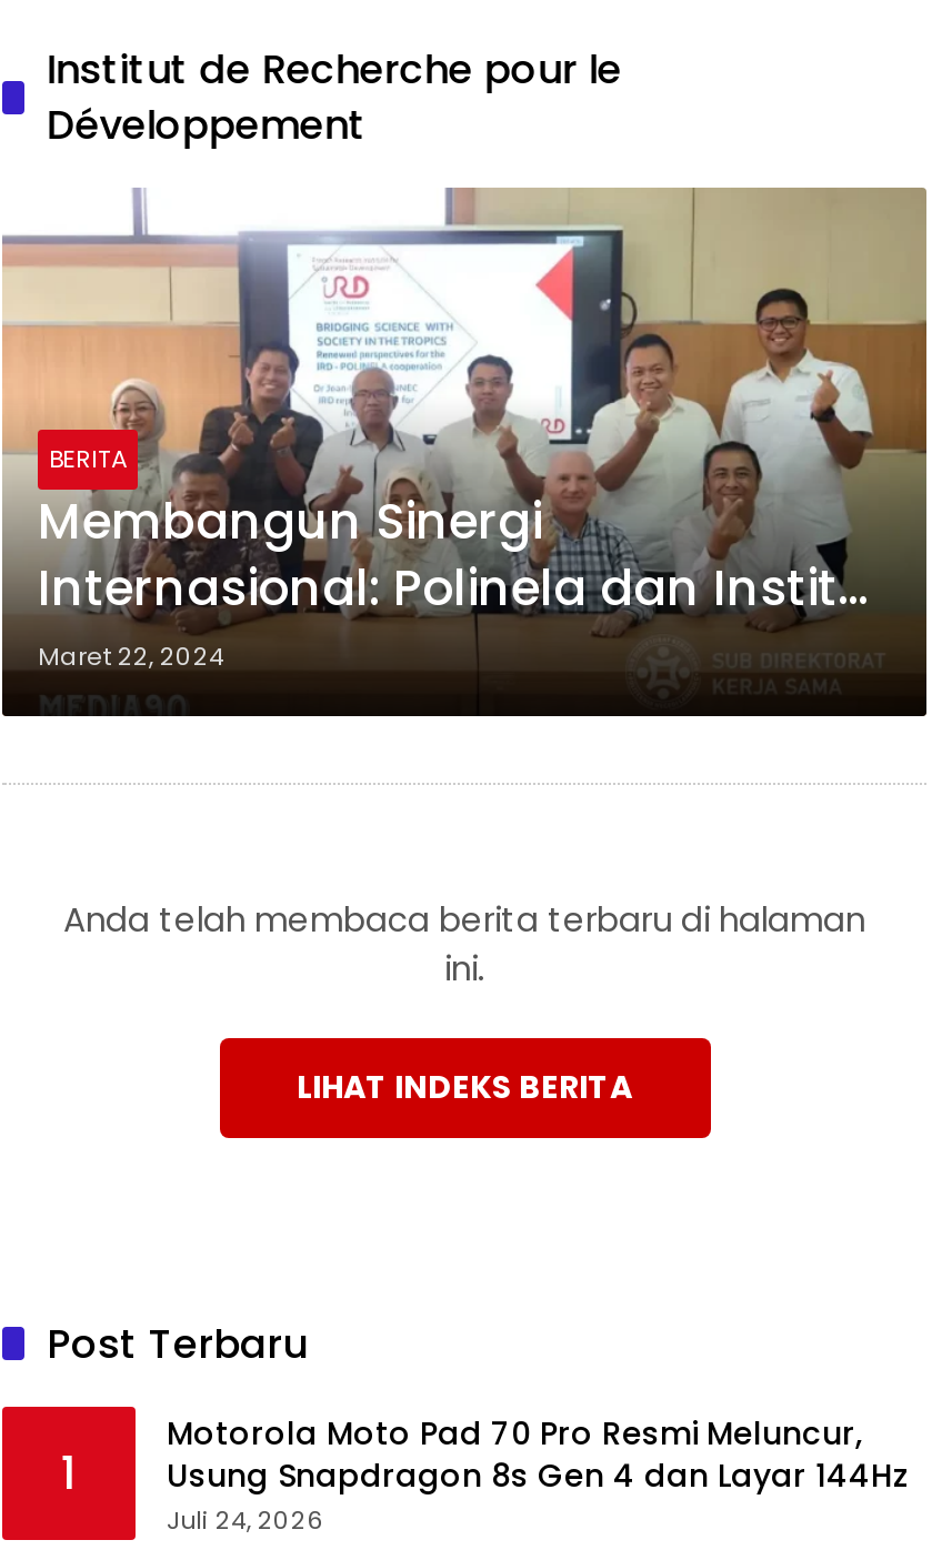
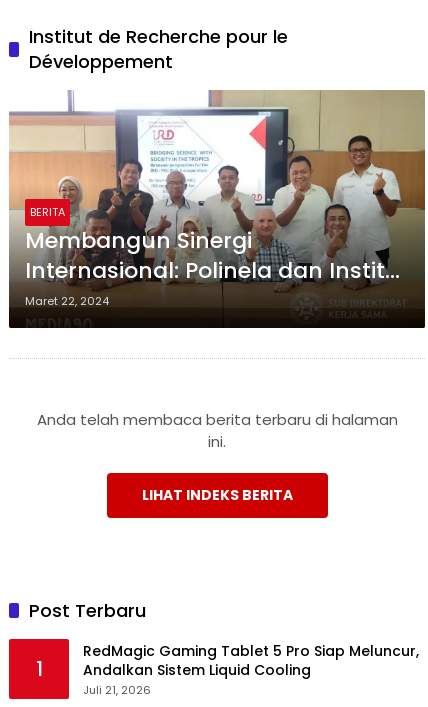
- Motorola Moto Pad 70 Pro Resmi Meluncur,
- Usung Snapdragon 8s Gen 4 dan Layar 144Hz
- Juli 24, 2026
+ RedMagic Gaming Tablet 5 Pro Siap Meluncur,
+ Andalkan Sistem Liquid Cooling
+ Juli 21, 2026
